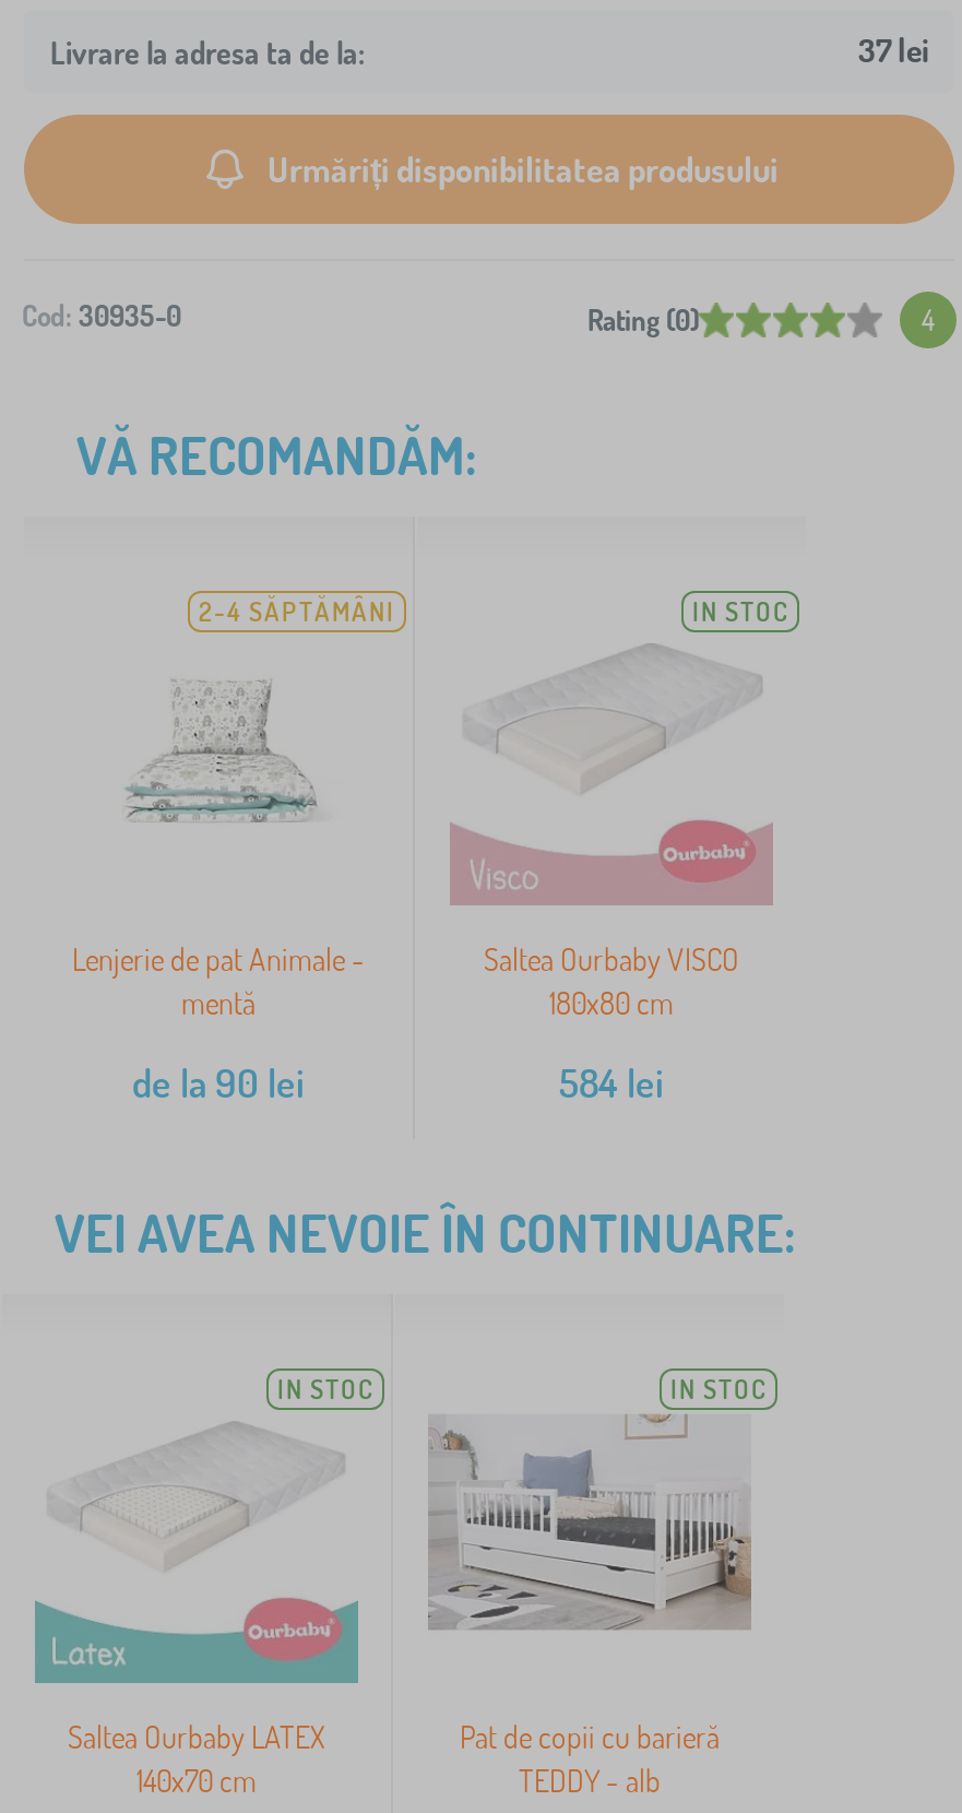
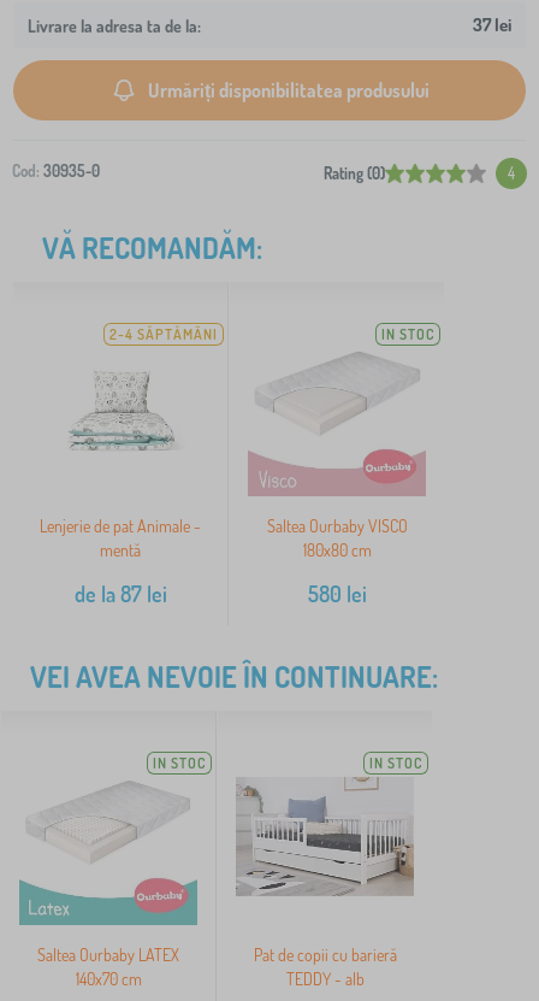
- de la 90 lei
+ de la 87 lei

- 584 lei
+ 580 lei
